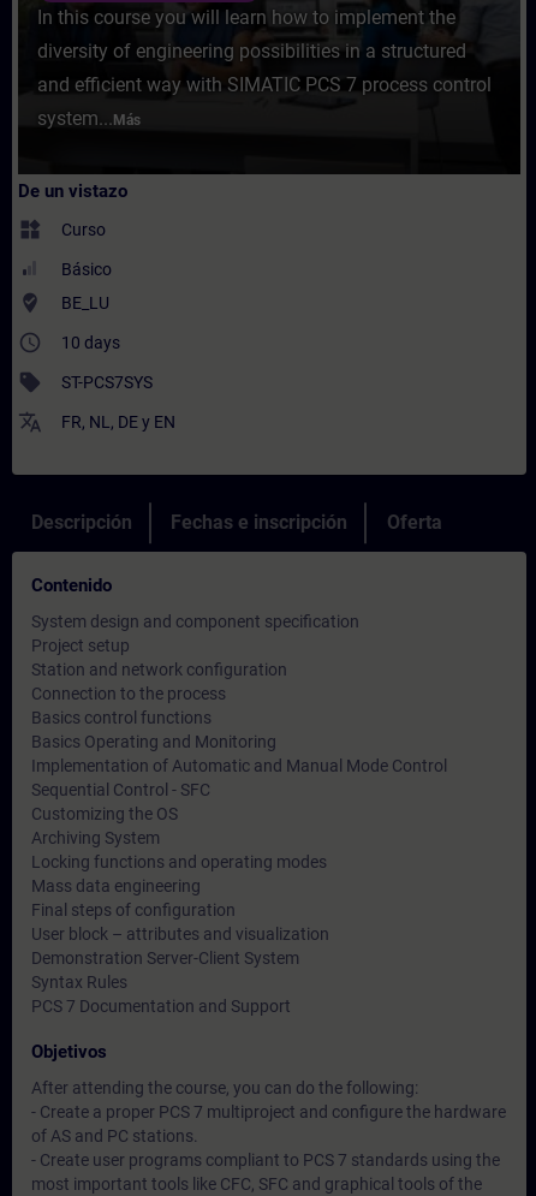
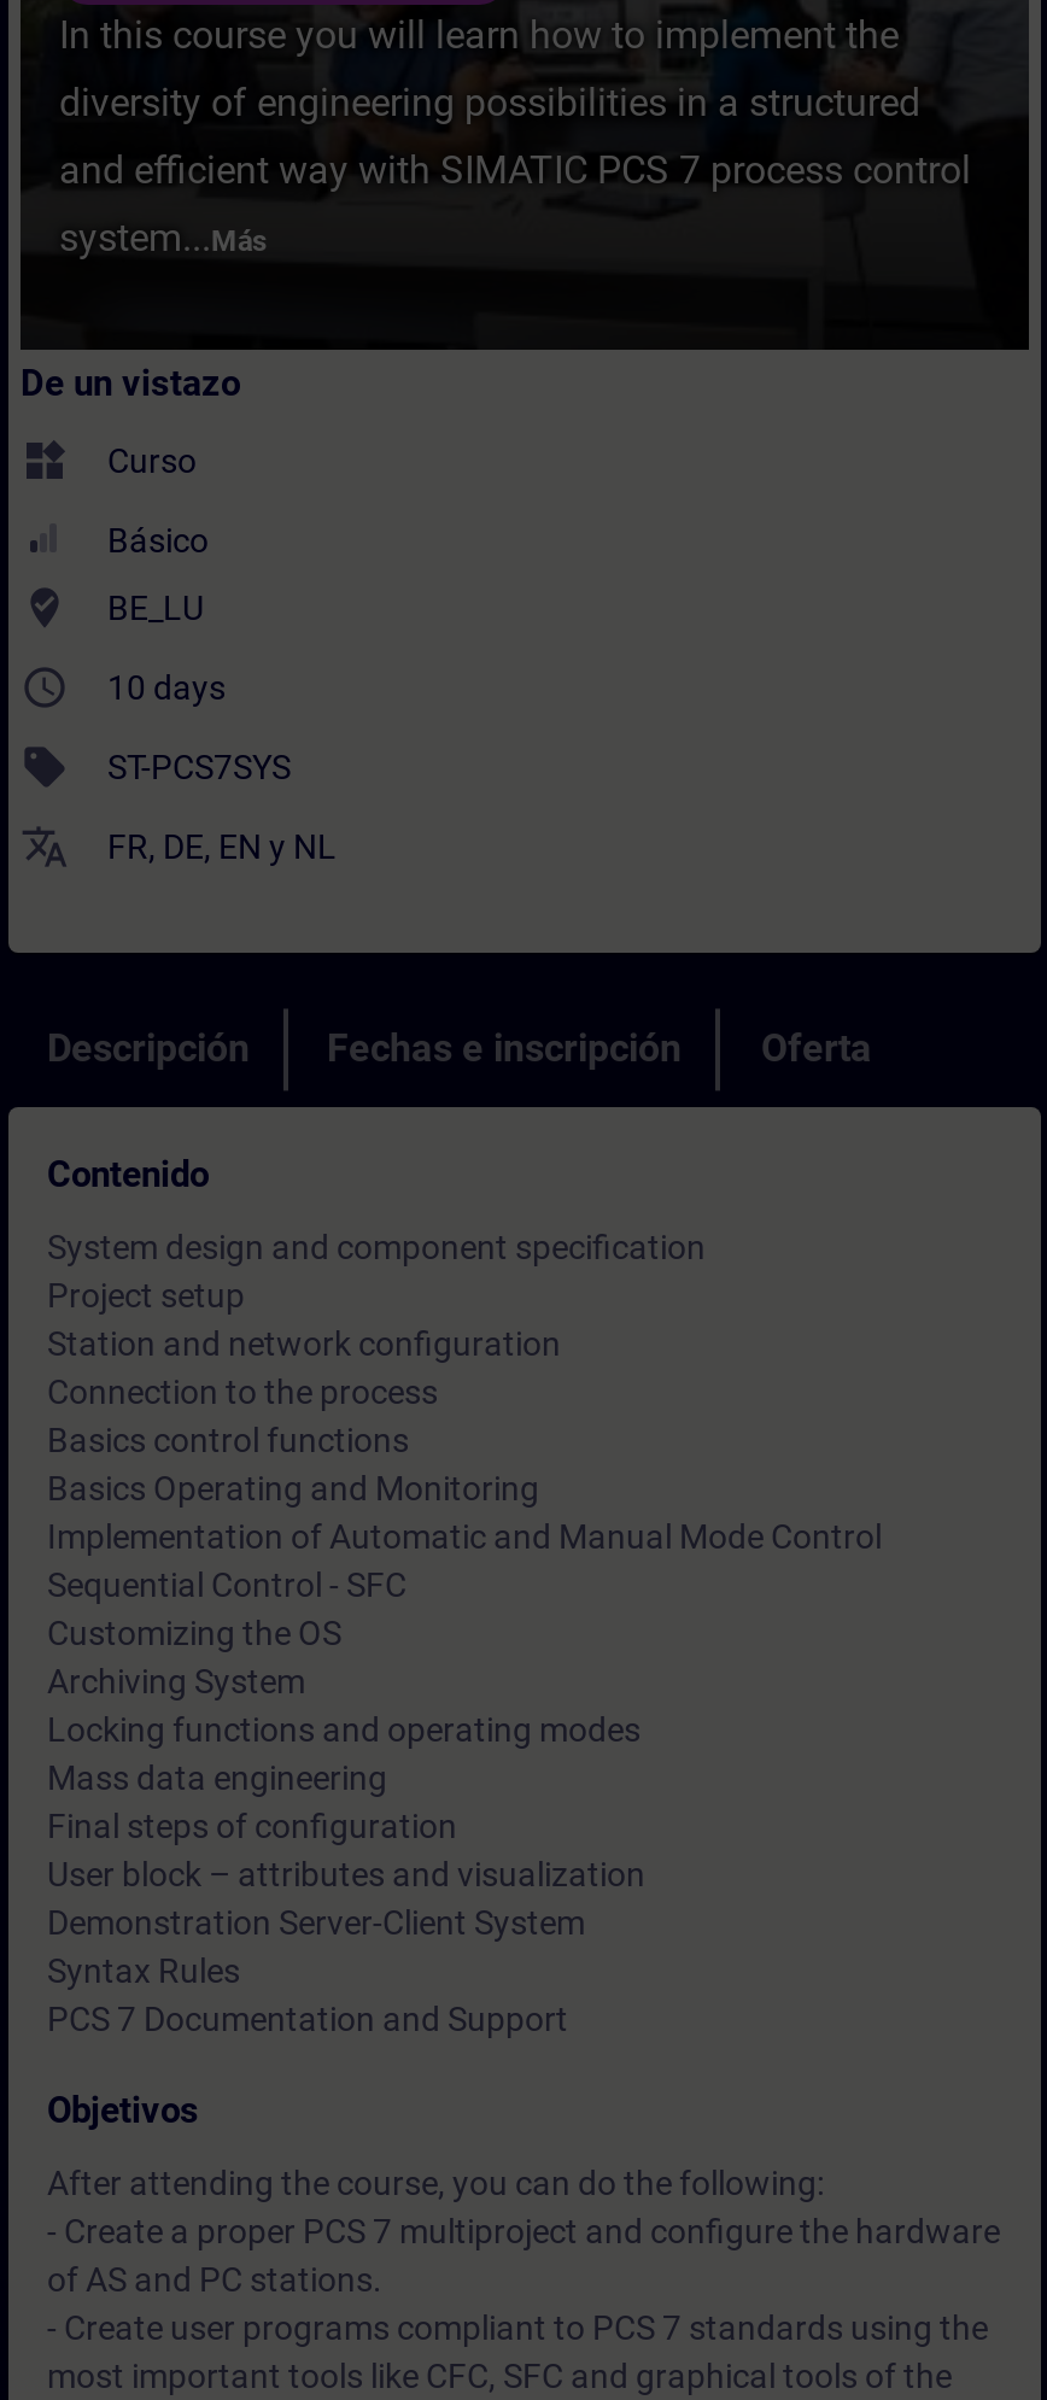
- FR, NL, DE y EN
+ FR, DE, EN y NL
